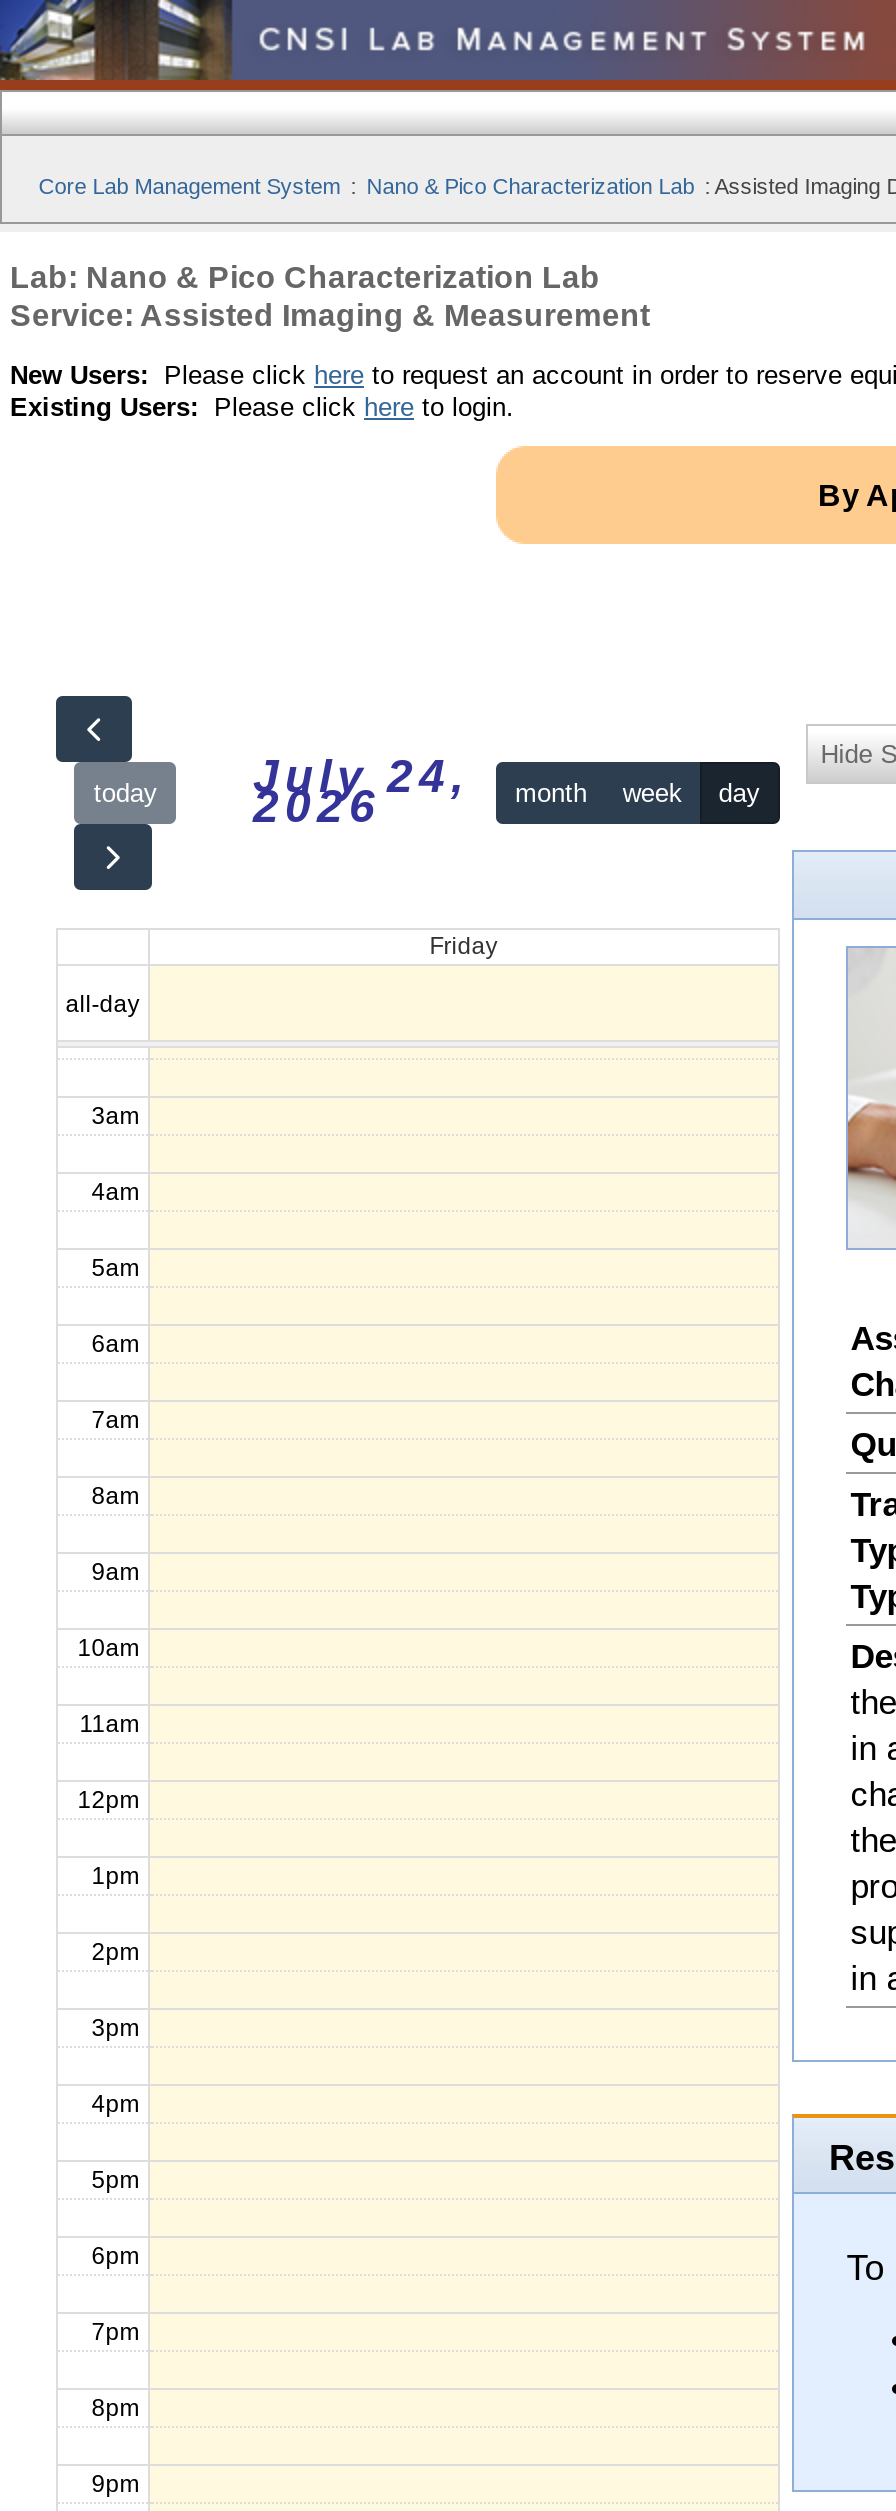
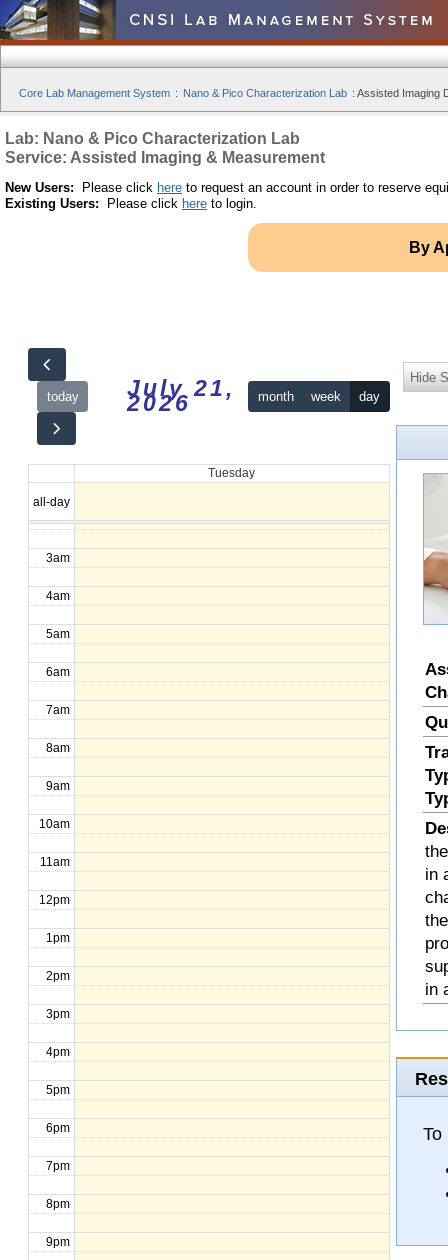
- July 24, month week day
+ July 21, month week day

- Friday
+ Tuesday
